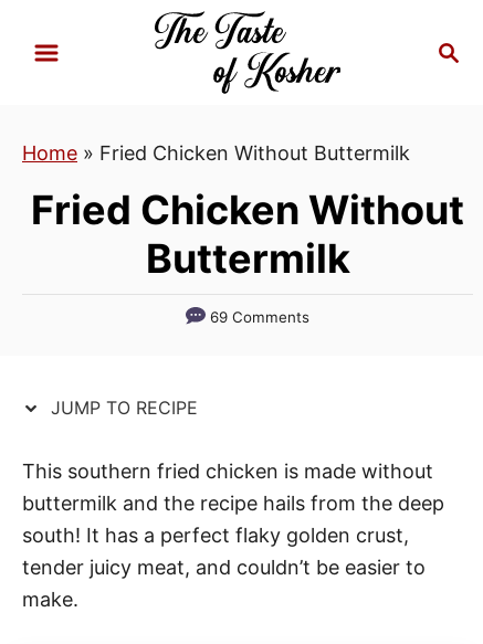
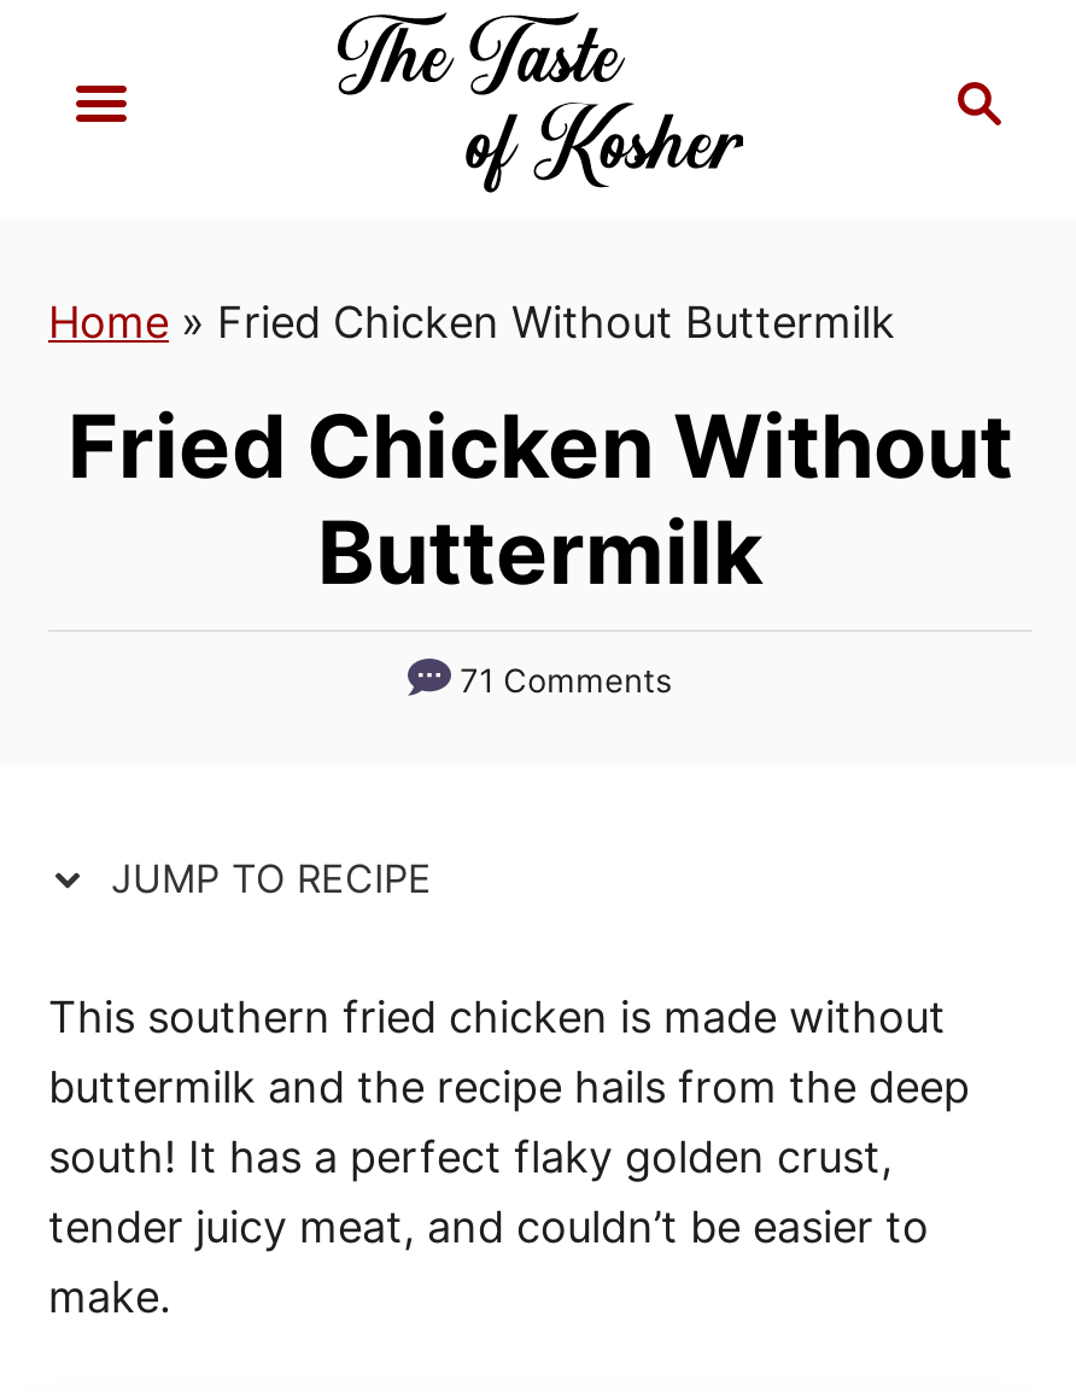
- 69 Comments
+ 71 Comments
